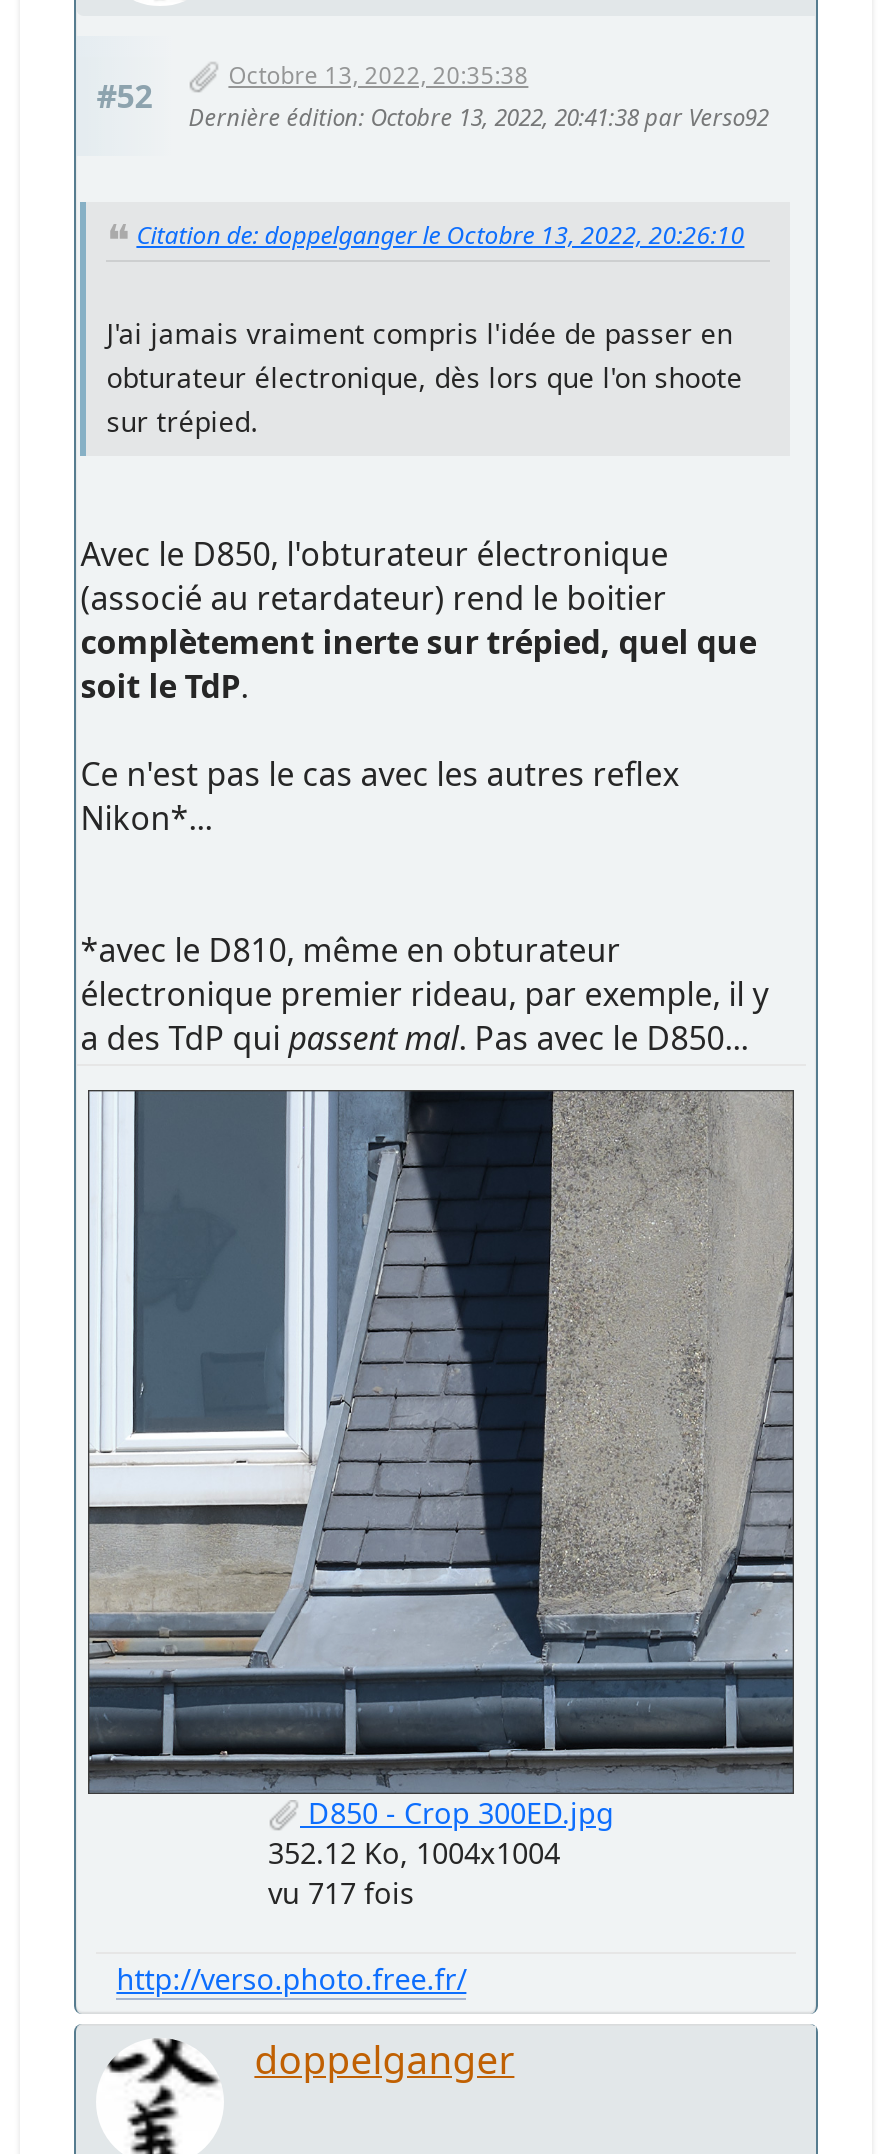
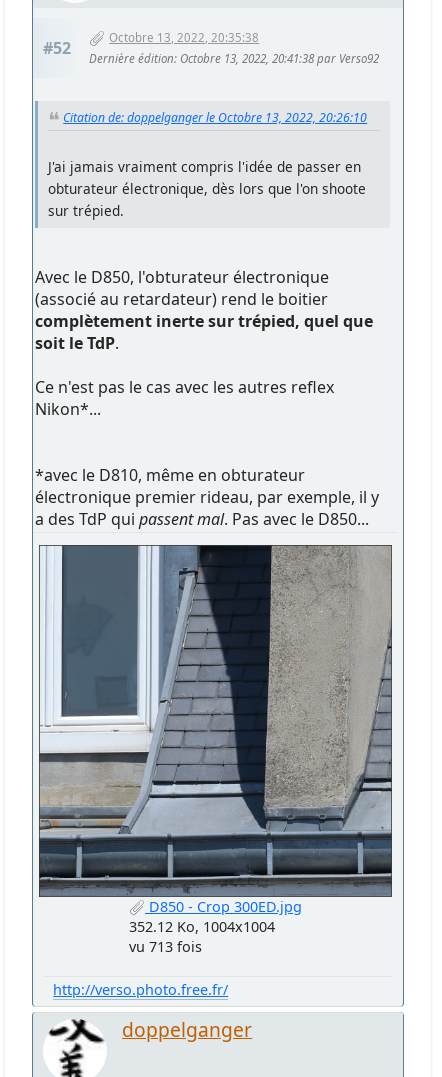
- vu 717 fois
+ vu 713 fois
